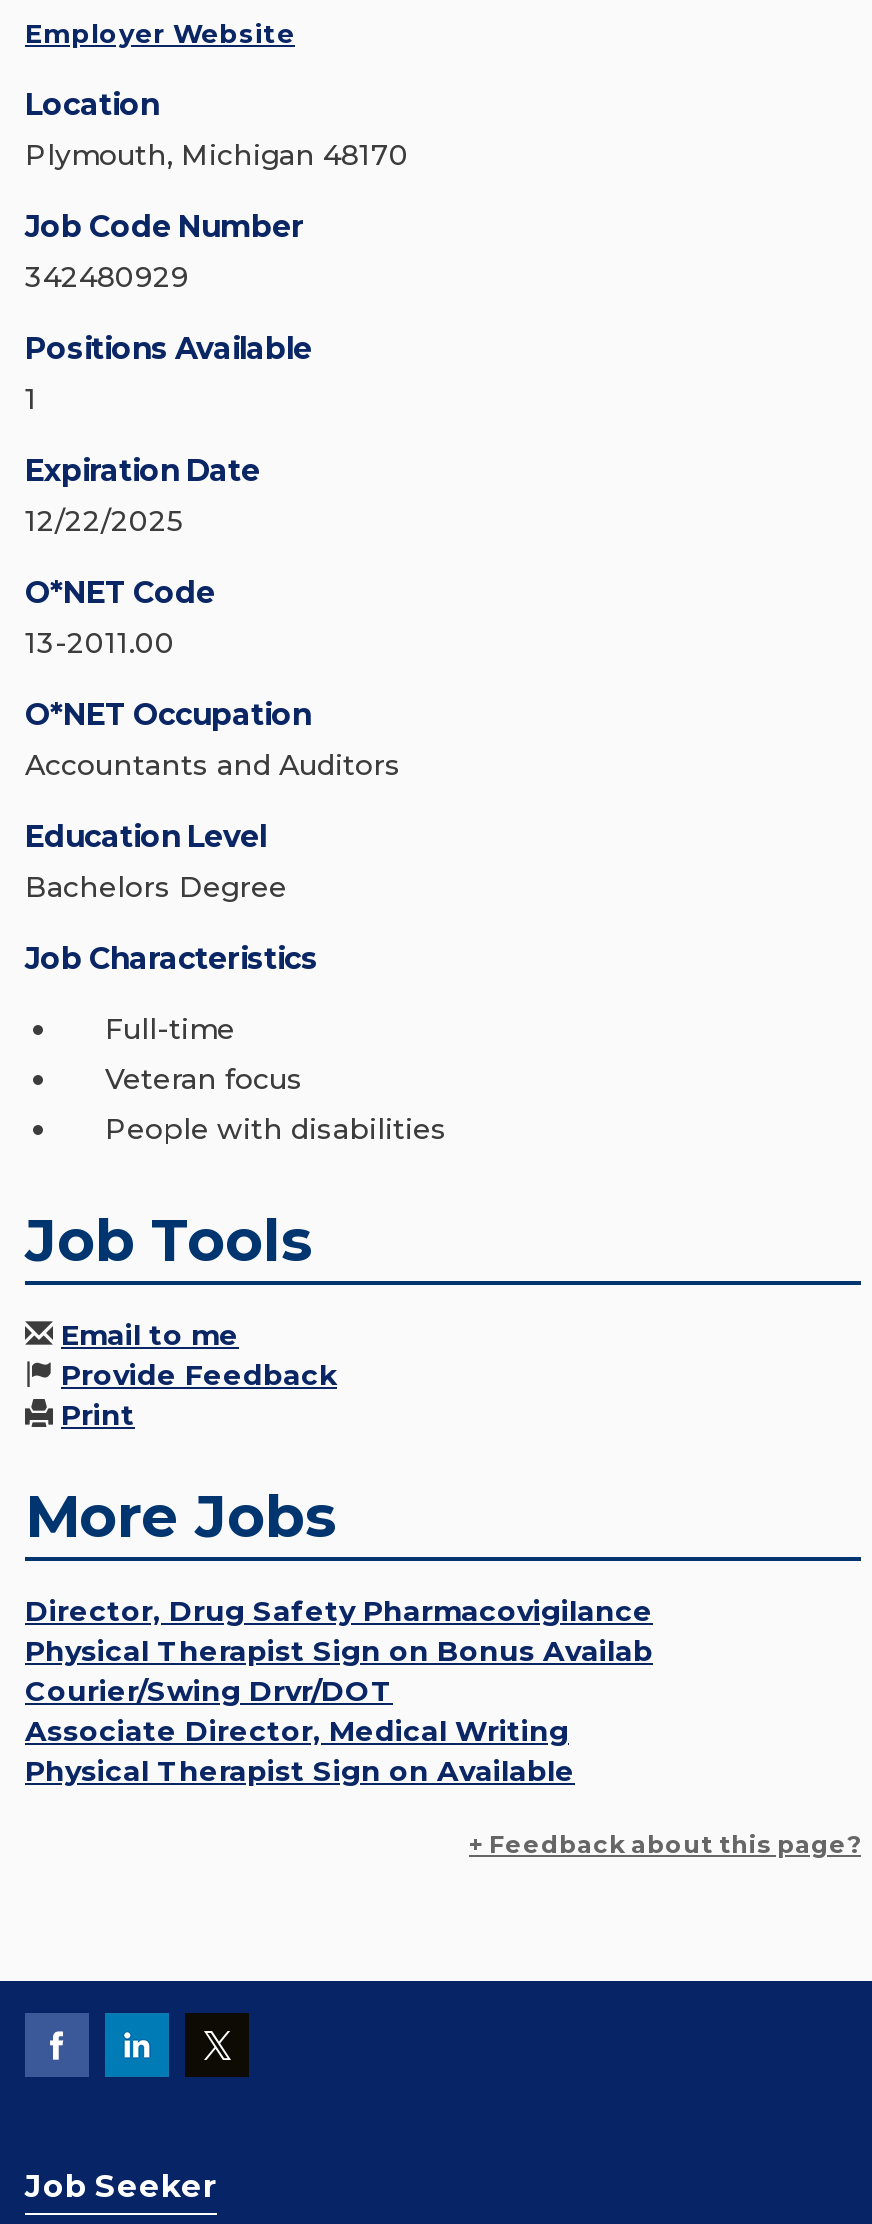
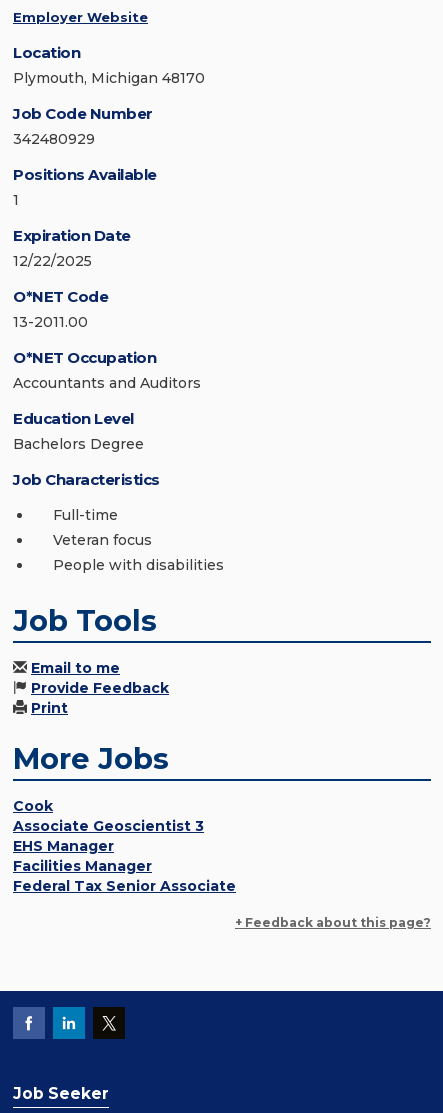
- Director, Drug Safety Pharmacovigilance
- Physical Therapist Sign on Bonus Availab
- Courier/Swing Drvr/DOT
- Associate Director, Medical Writing
- Physical Therapist Sign on Available
+ Cook
+ Associate Geoscientist 3
+ EHS Manager
+ Facilities Manager
+ Federal Tax Senior Associate
